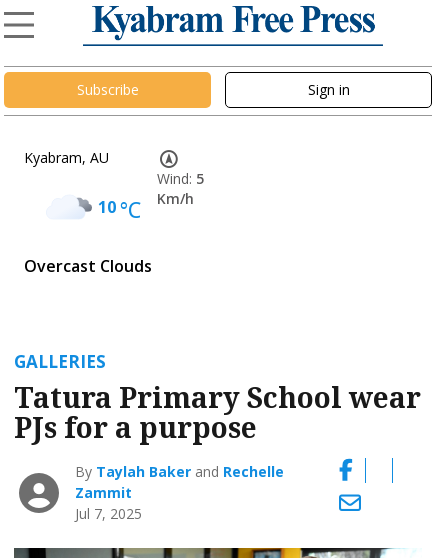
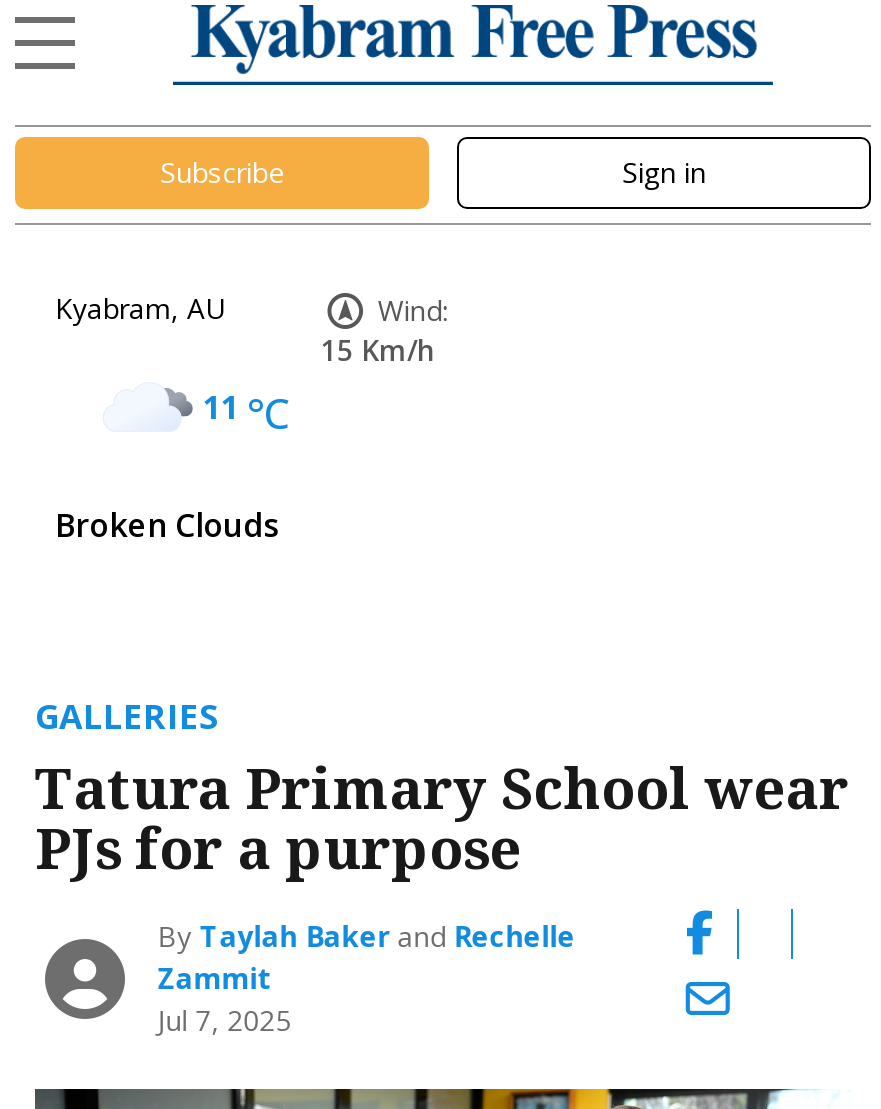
- Wind: 5
- Km/h
+ Wind:
+ 15 Km/h

- 10 °C
+ 11 °C

- Overcast Clouds
+ Broken Clouds
